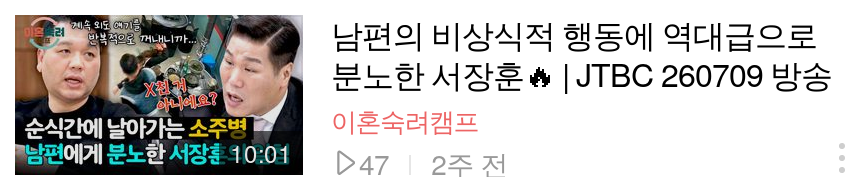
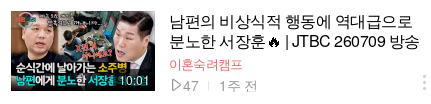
- 10:01 47 2주 전
+ 10:01 47 1주 전
